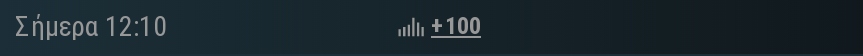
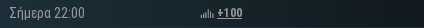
- Σήμερα 12:10
+ Σήμερα 22:00
